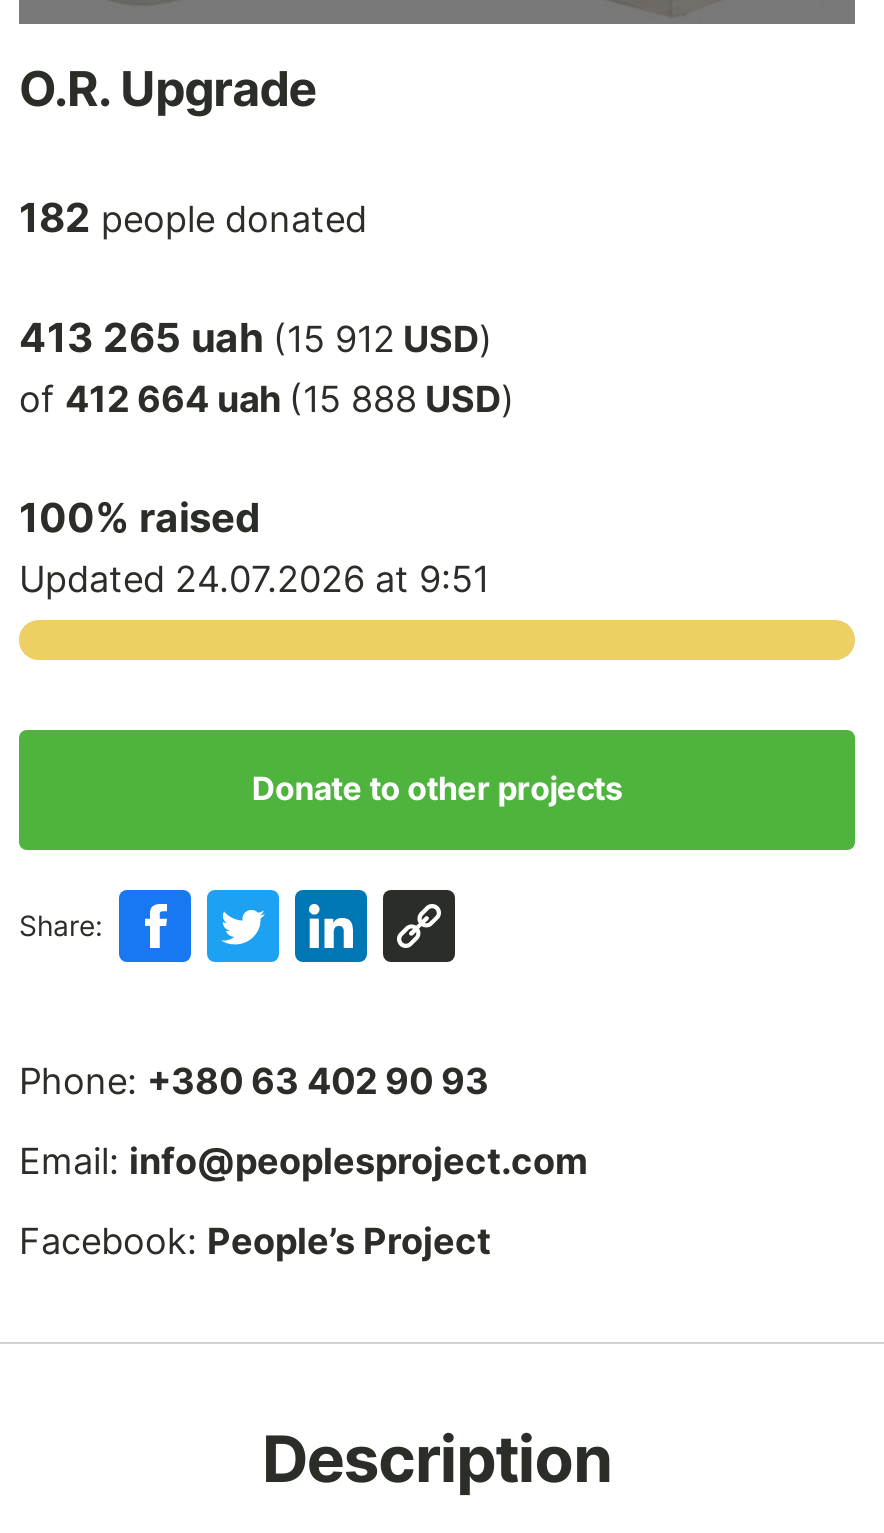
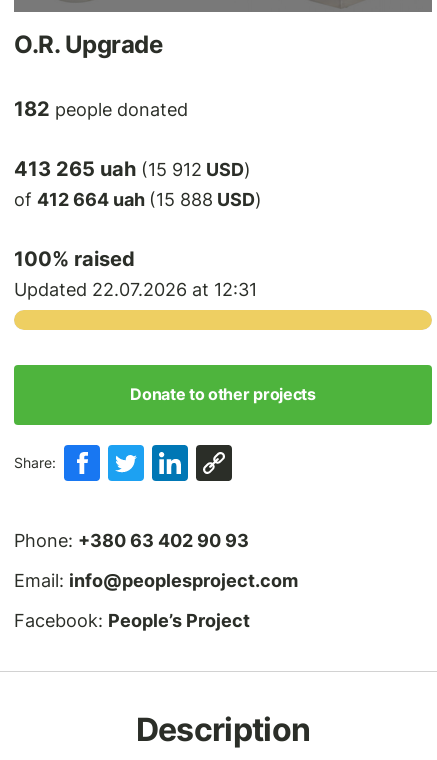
- Updated 24.07.2026 at 9:51
+ Updated 22.07.2026 at 12:31
